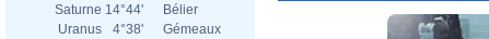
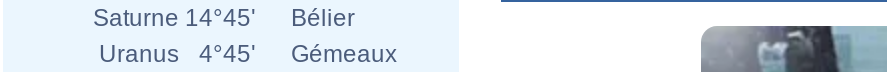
- Saturne 14°44' Bélier
+ Saturne 14°45' Bélier

- Uranus 4°38' Gémeaux
+ Uranus 4°45' Gémeaux
